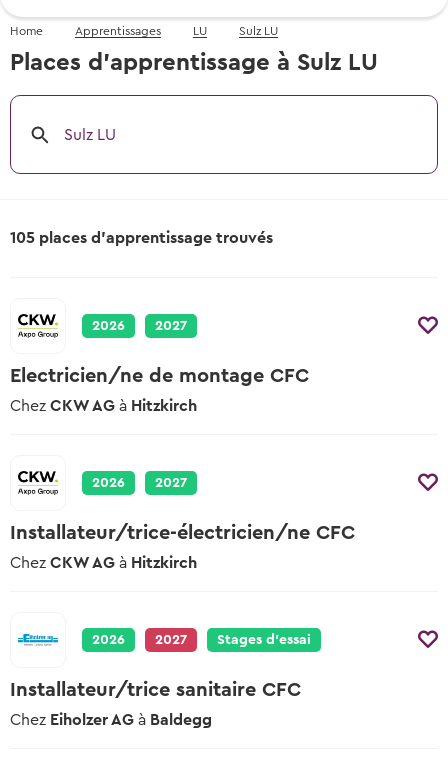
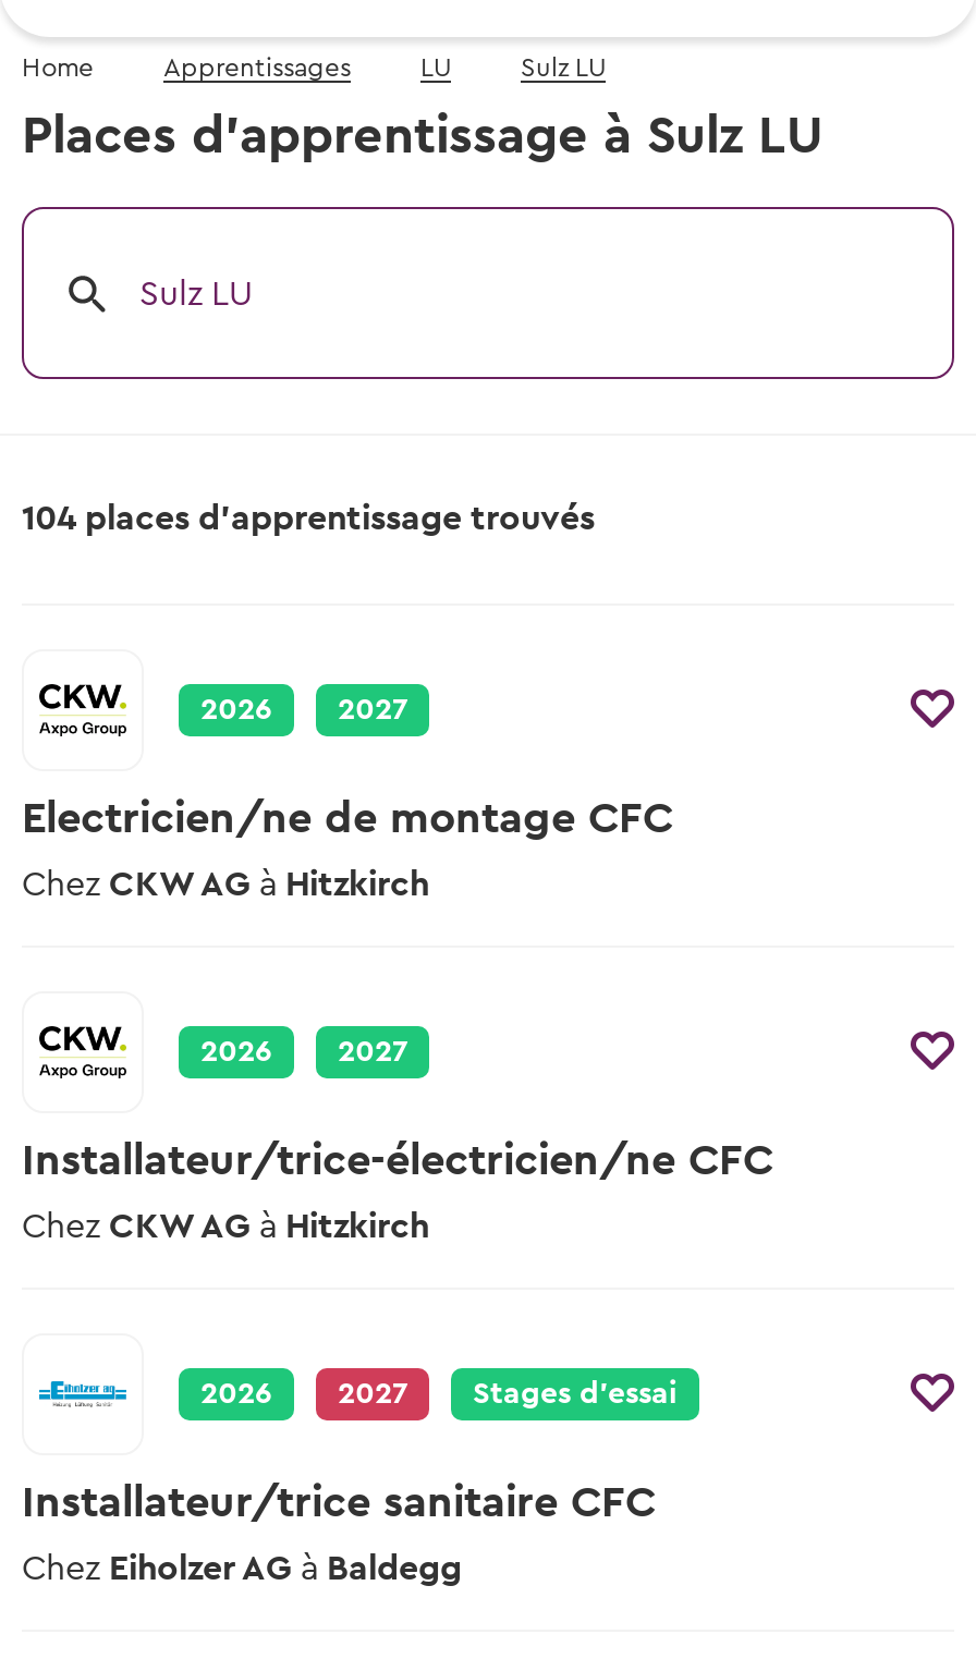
- 105 places d'apprentissage trouvés
+ 104 places d'apprentissage trouvés
